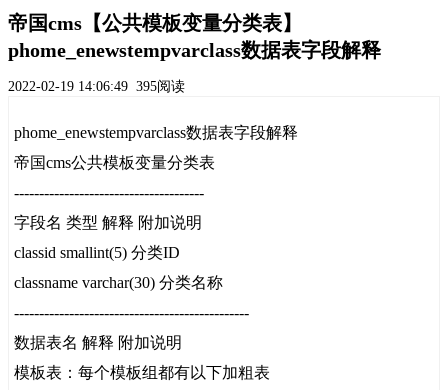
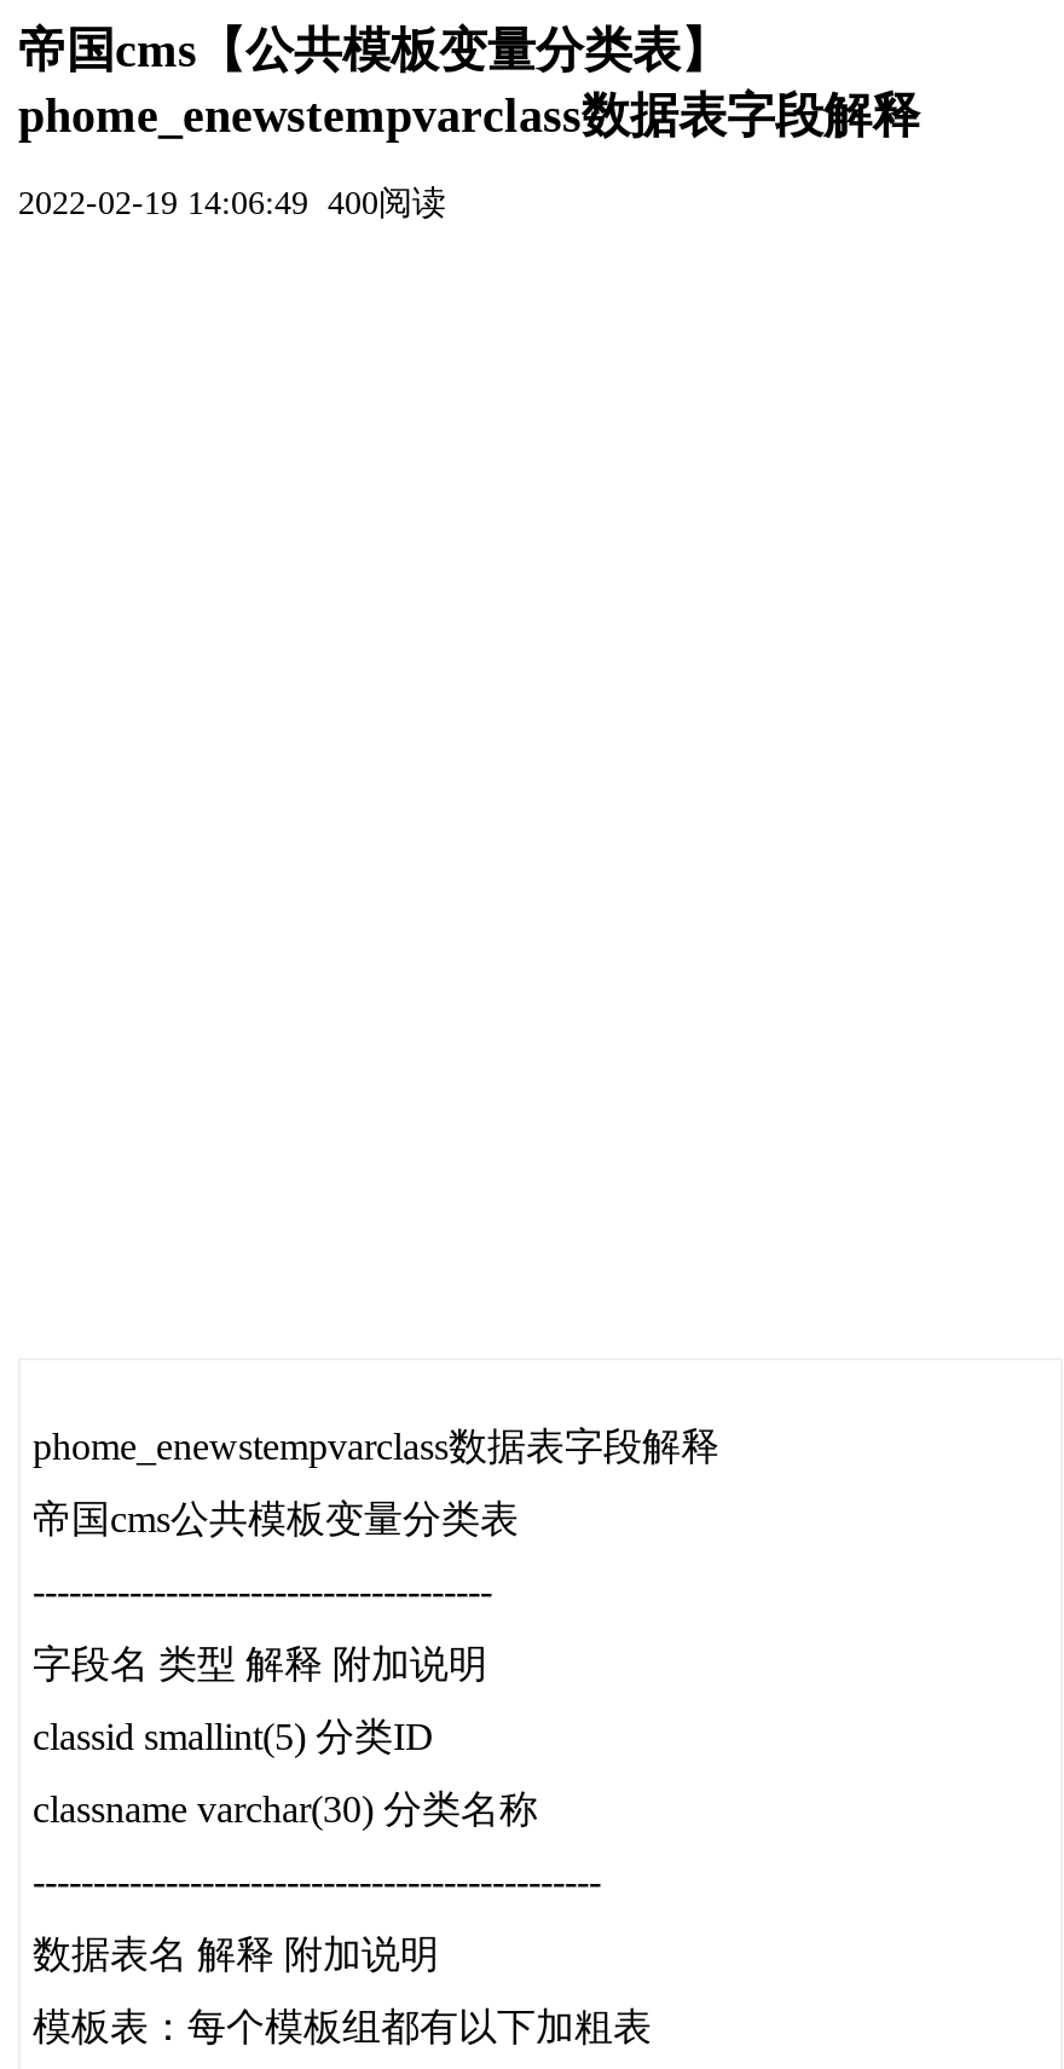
- 2022-02-19 14:06:49 395阅读
+ 2022-02-19 14:06:49 400阅读
